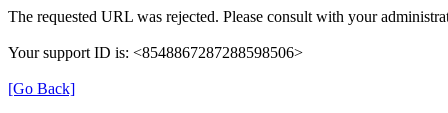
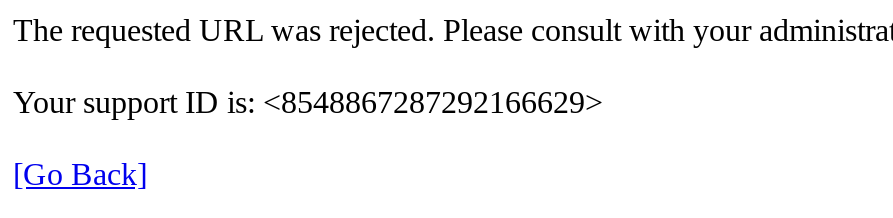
- Your support ID is: <8548867287288598506>
+ Your support ID is: <8548867287292166629>
